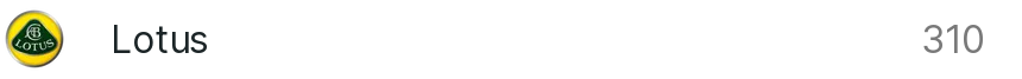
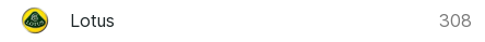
- 310
+ 308
